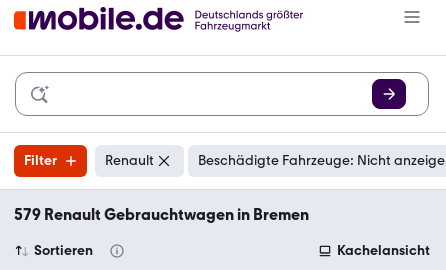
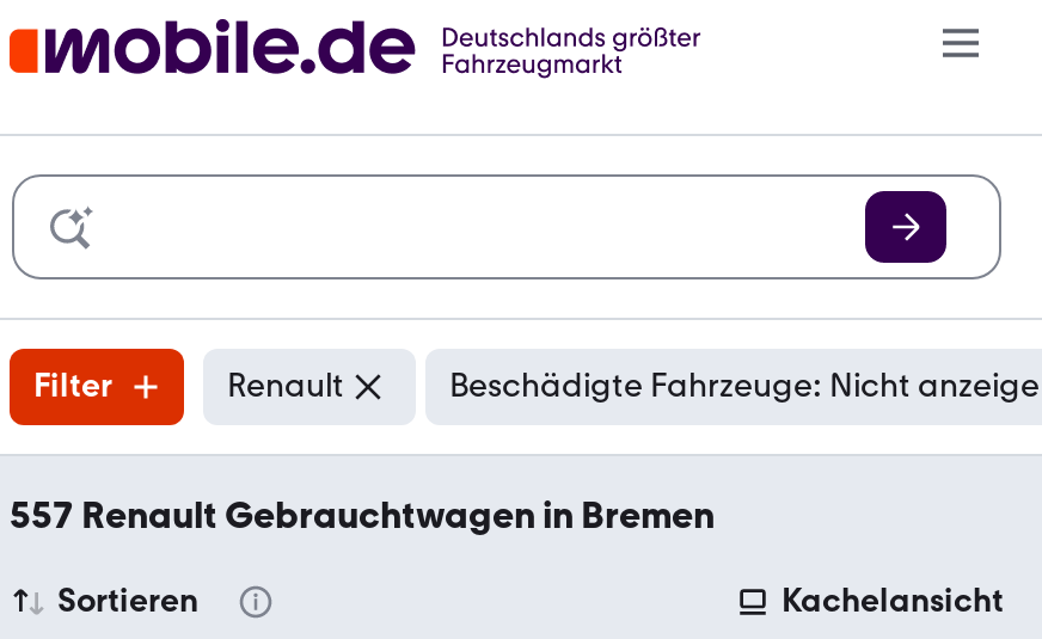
- 579 Renault Gebrauchtwagen in Bremen
+ 557 Renault Gebrauchtwagen in Bremen
